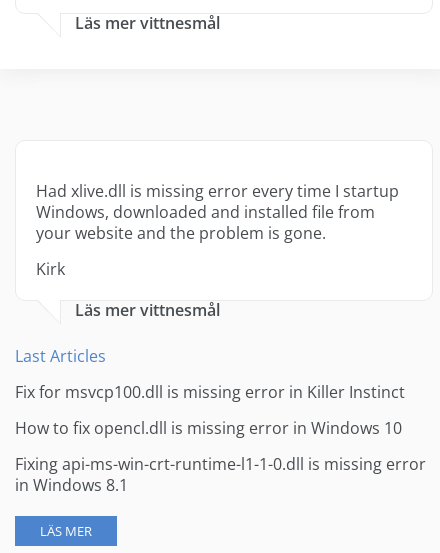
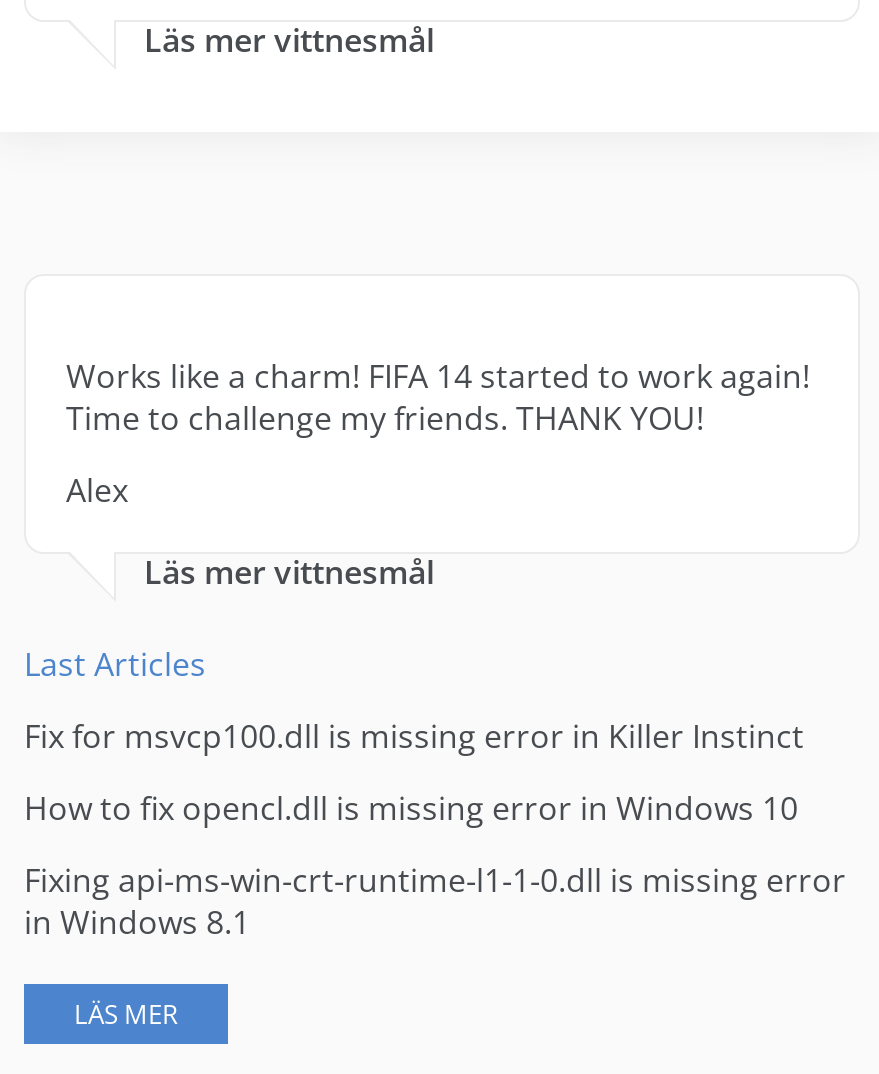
- Had xlive.dll is missing error every time I startup
- Windows, downloaded and installed file from
- your website and the problem is gone.
+ Works like a charm! FIFA 14 started to work again!
+ Time to challenge my friends. THANK YOU!

- Kirk
+ Alex
